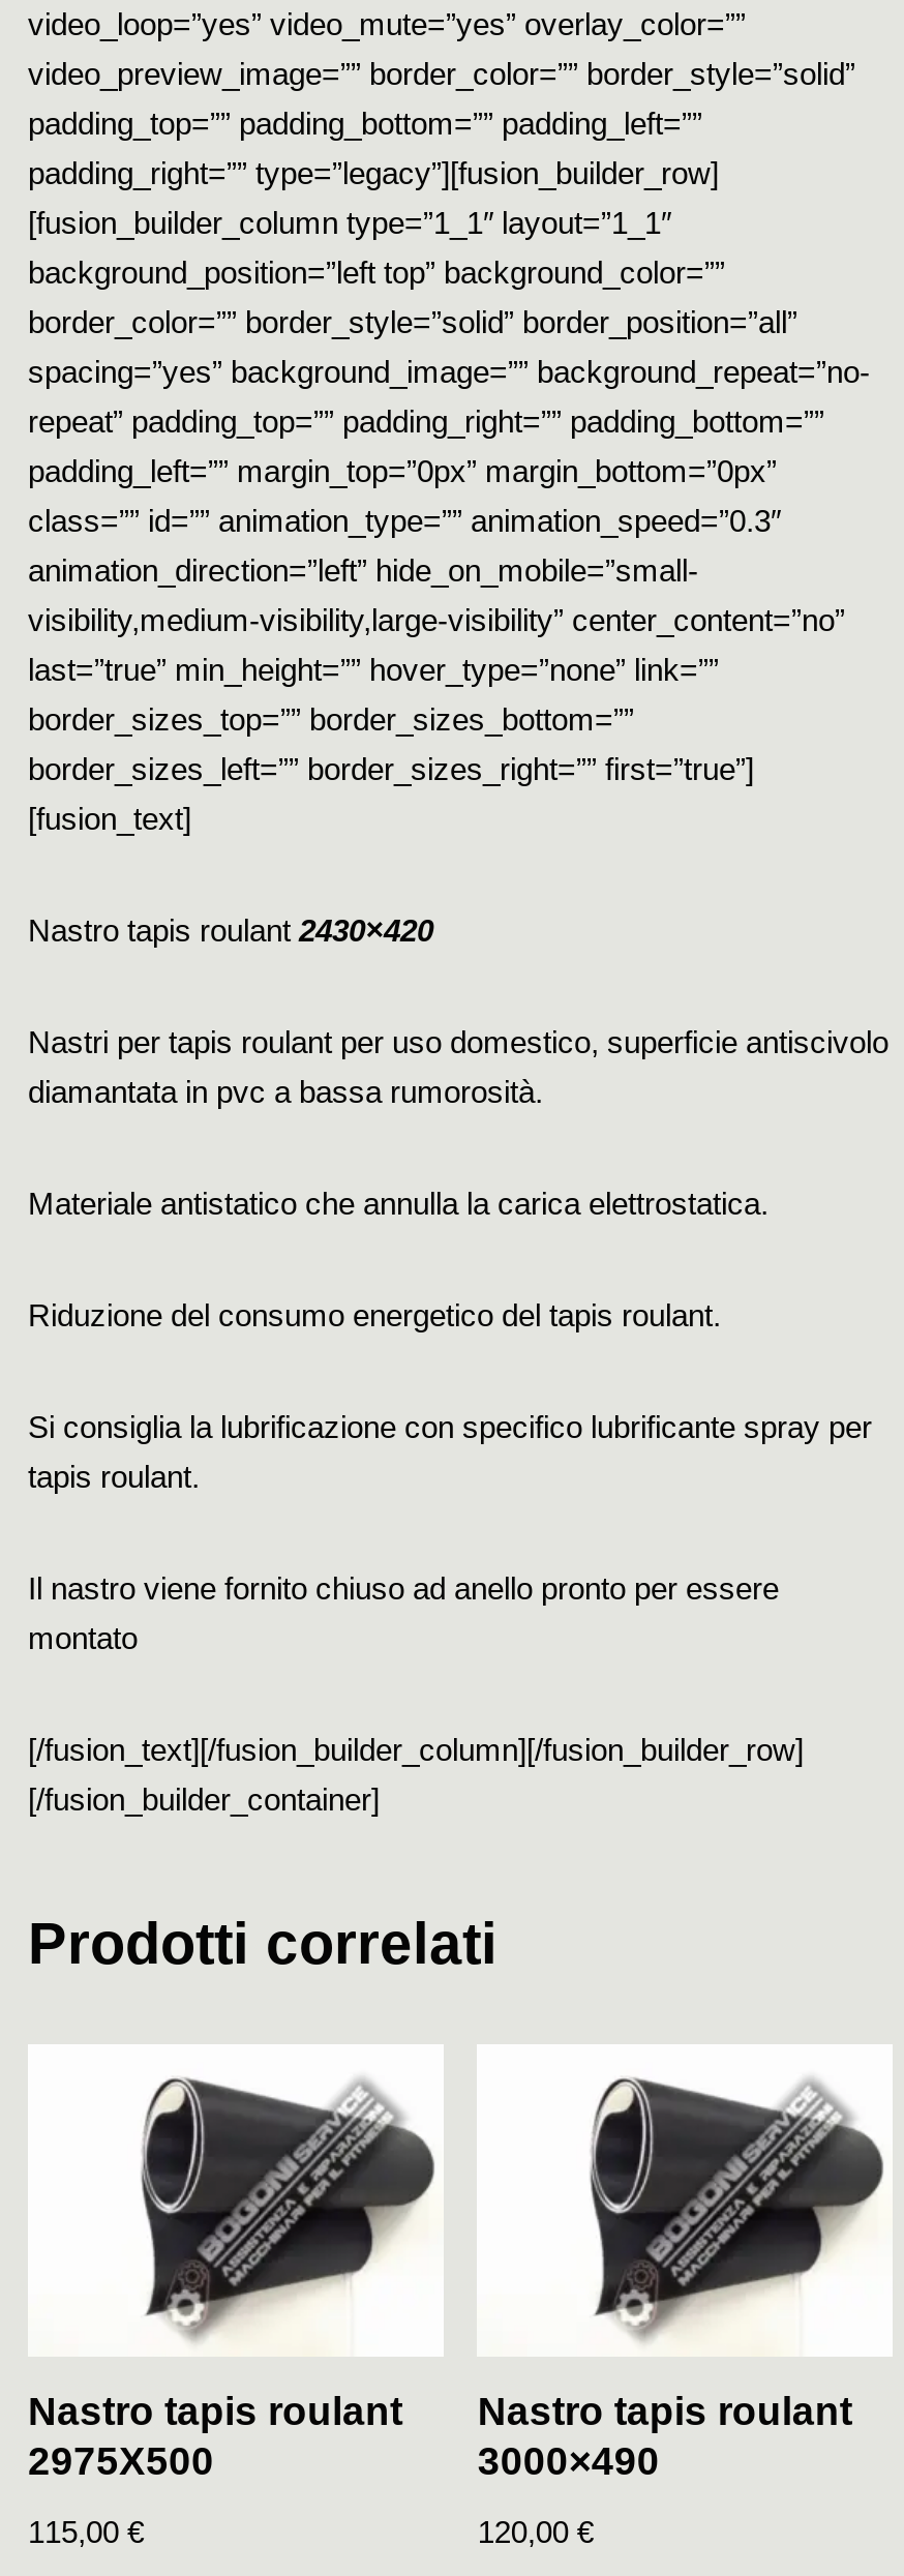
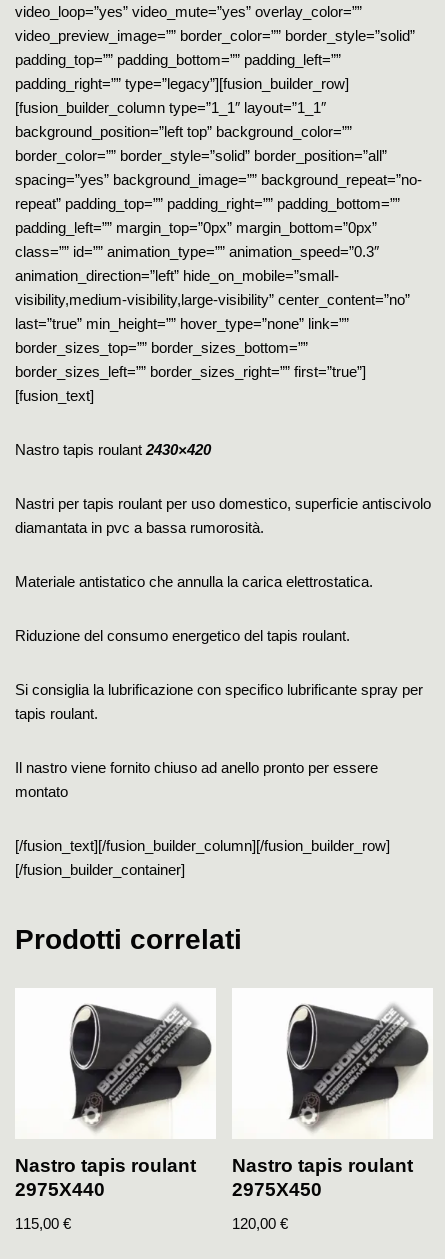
- 2975X500
+ 2975X440

- 3000×490
+ 2975X450
